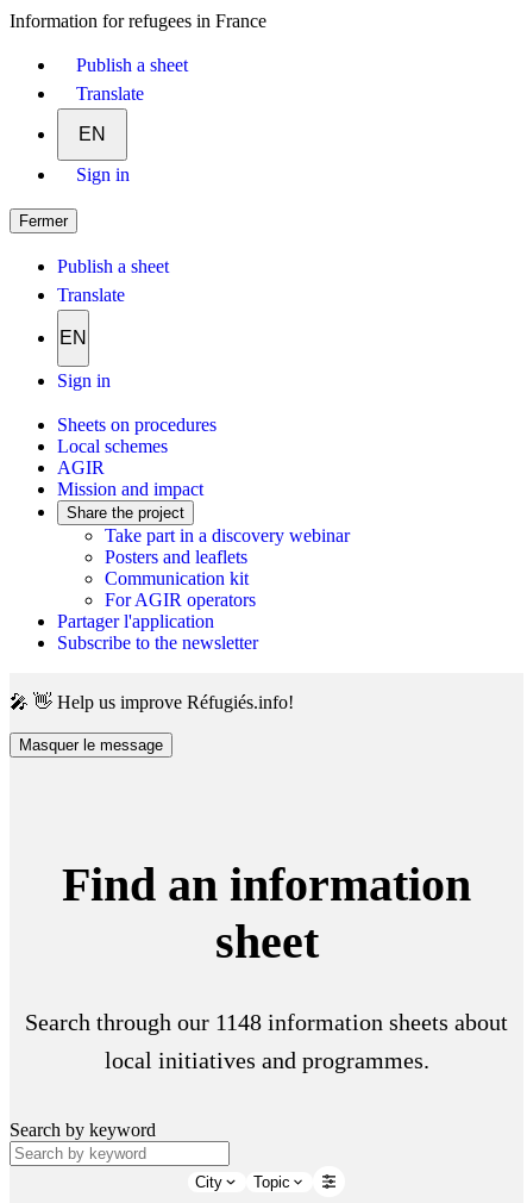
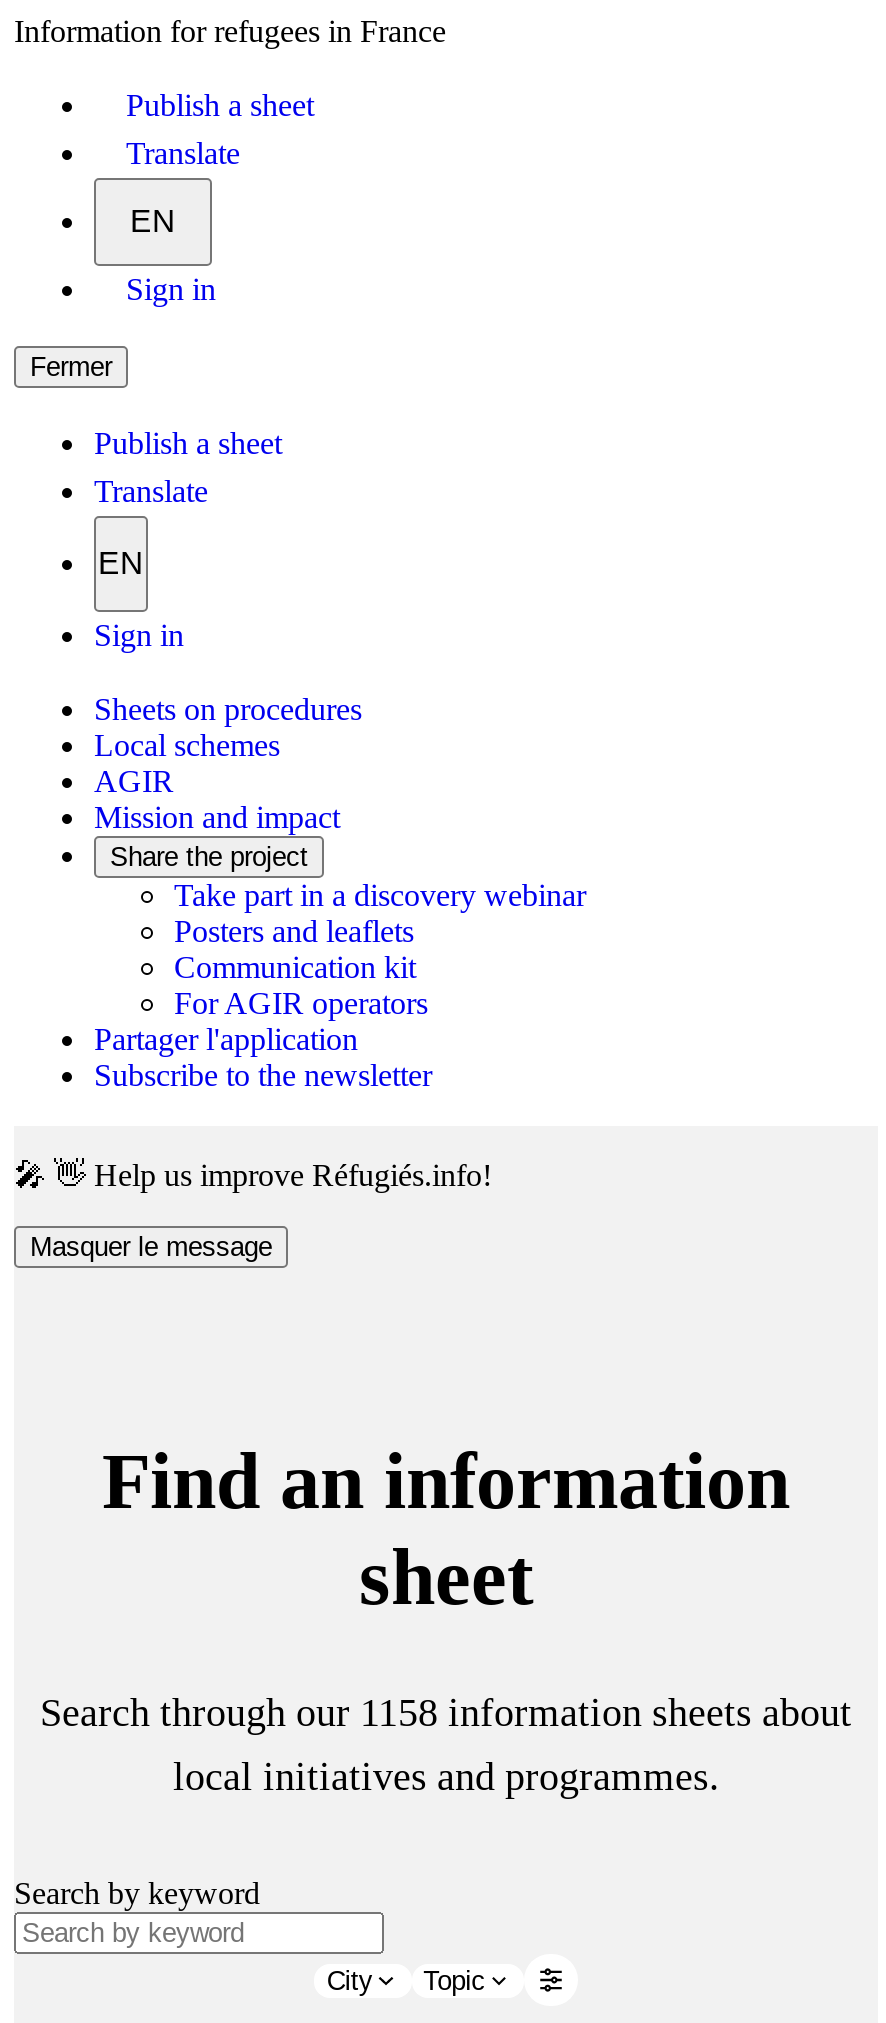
- Search through our 1148 information sheets about
+ Search through our 1158 information sheets about
